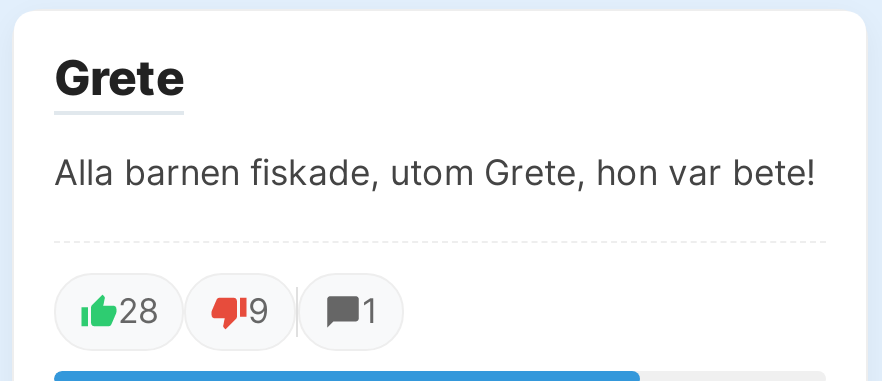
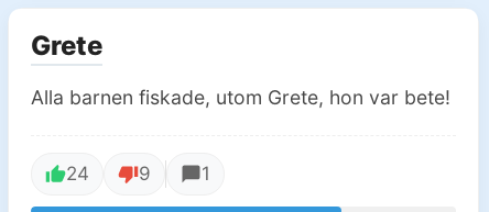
- 28
+ 24
